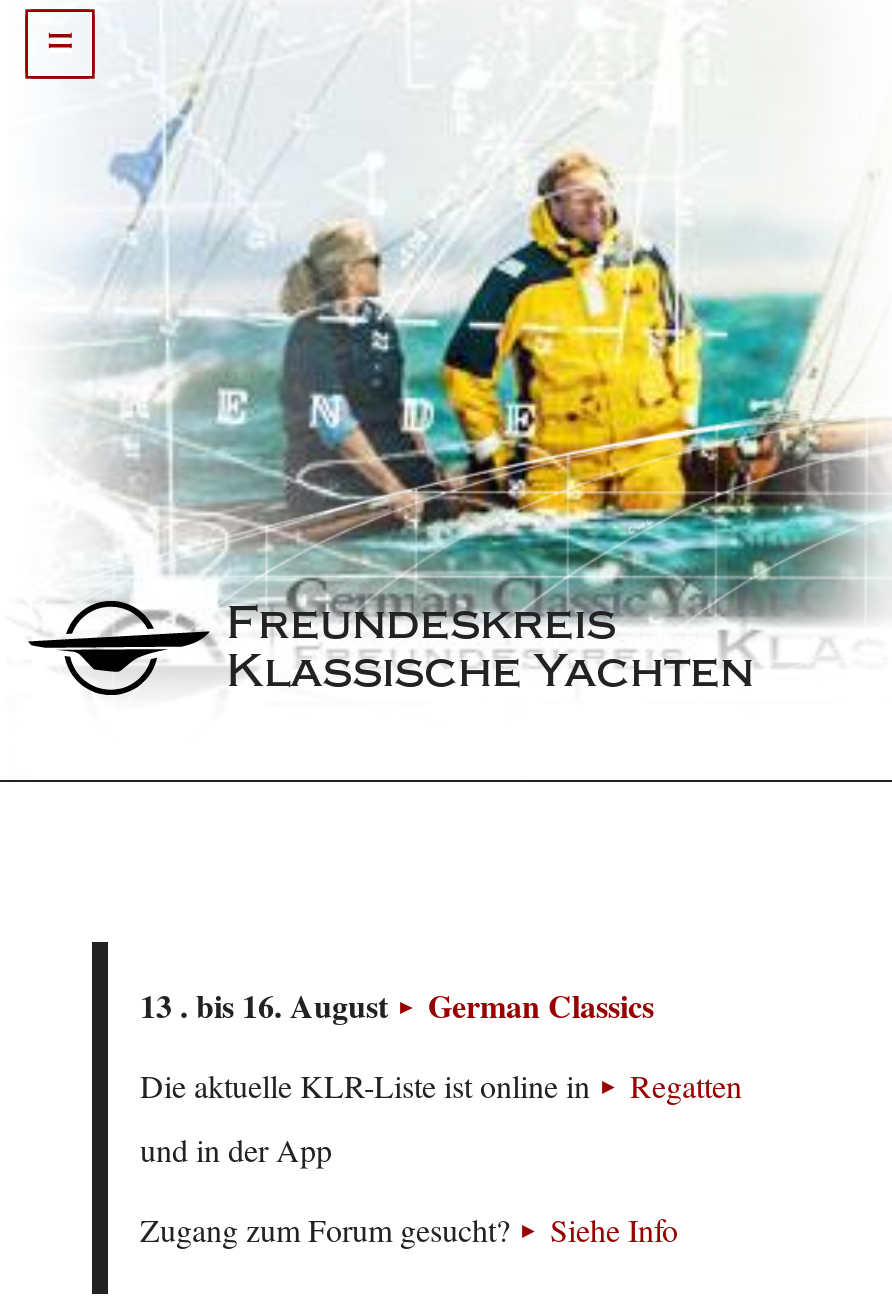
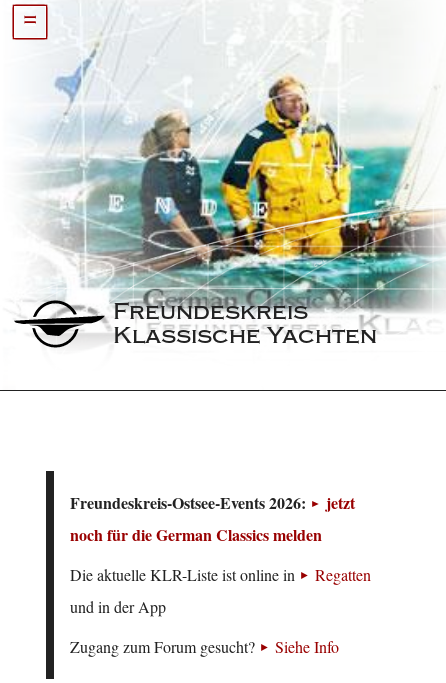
- 13 . bis 16. August
- German Classics
+ Freundeskreis-Ostsee-Events 2026:
+ jetzt
+ noch für die German Classics melden
